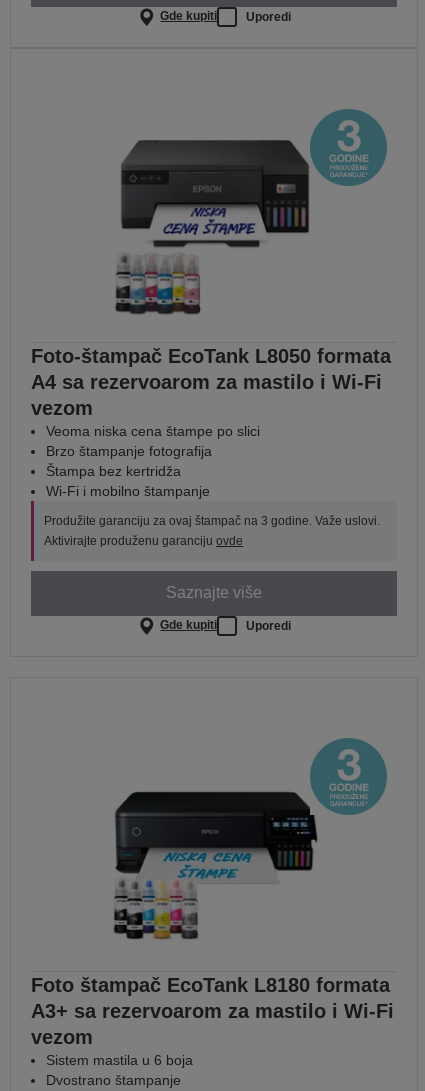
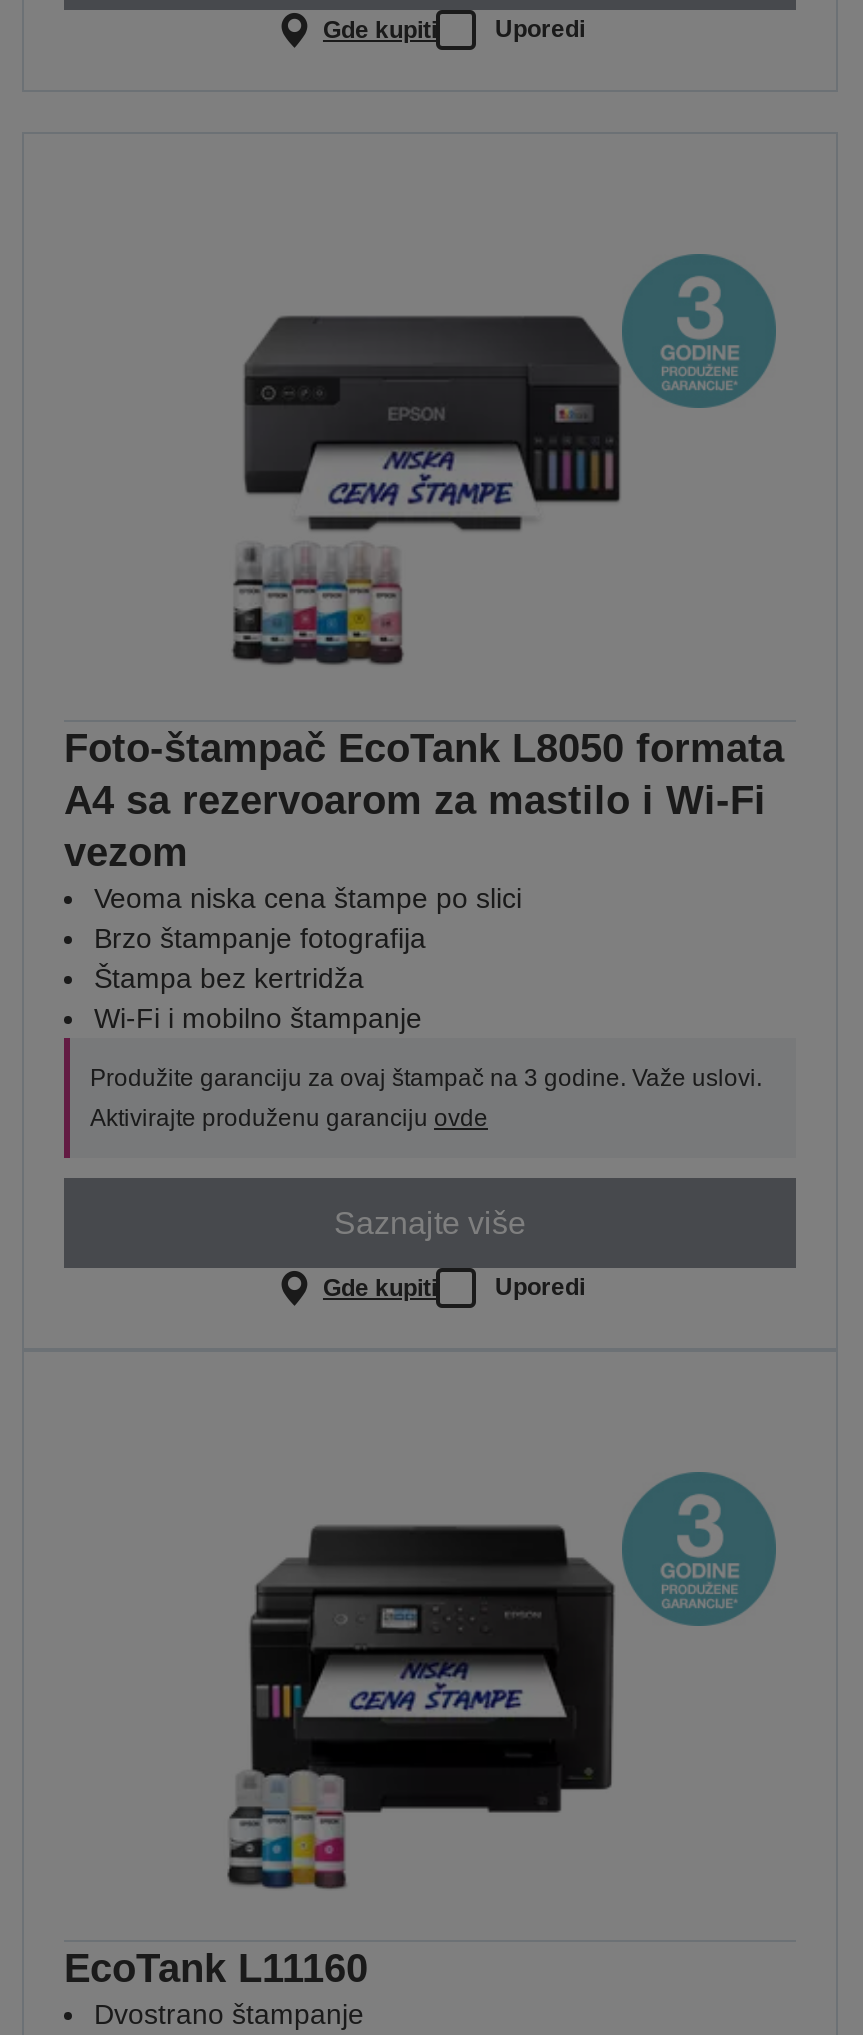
moved down: [image]

moved down: [image] | Foto-štampač EcoTank L8050 formata | A4 sa rezervoarom za mastilo i Wi-Fi | ... | Gde kupiti | Uporedi

- [image]
+ [image]

- Foto štampač EcoTank L8180 formata
- A3+ sa rezervoarom za mastilo i Wi-Fi
- vezom
- Sistem mastila u 6 boja
+ EcoTank L11160
